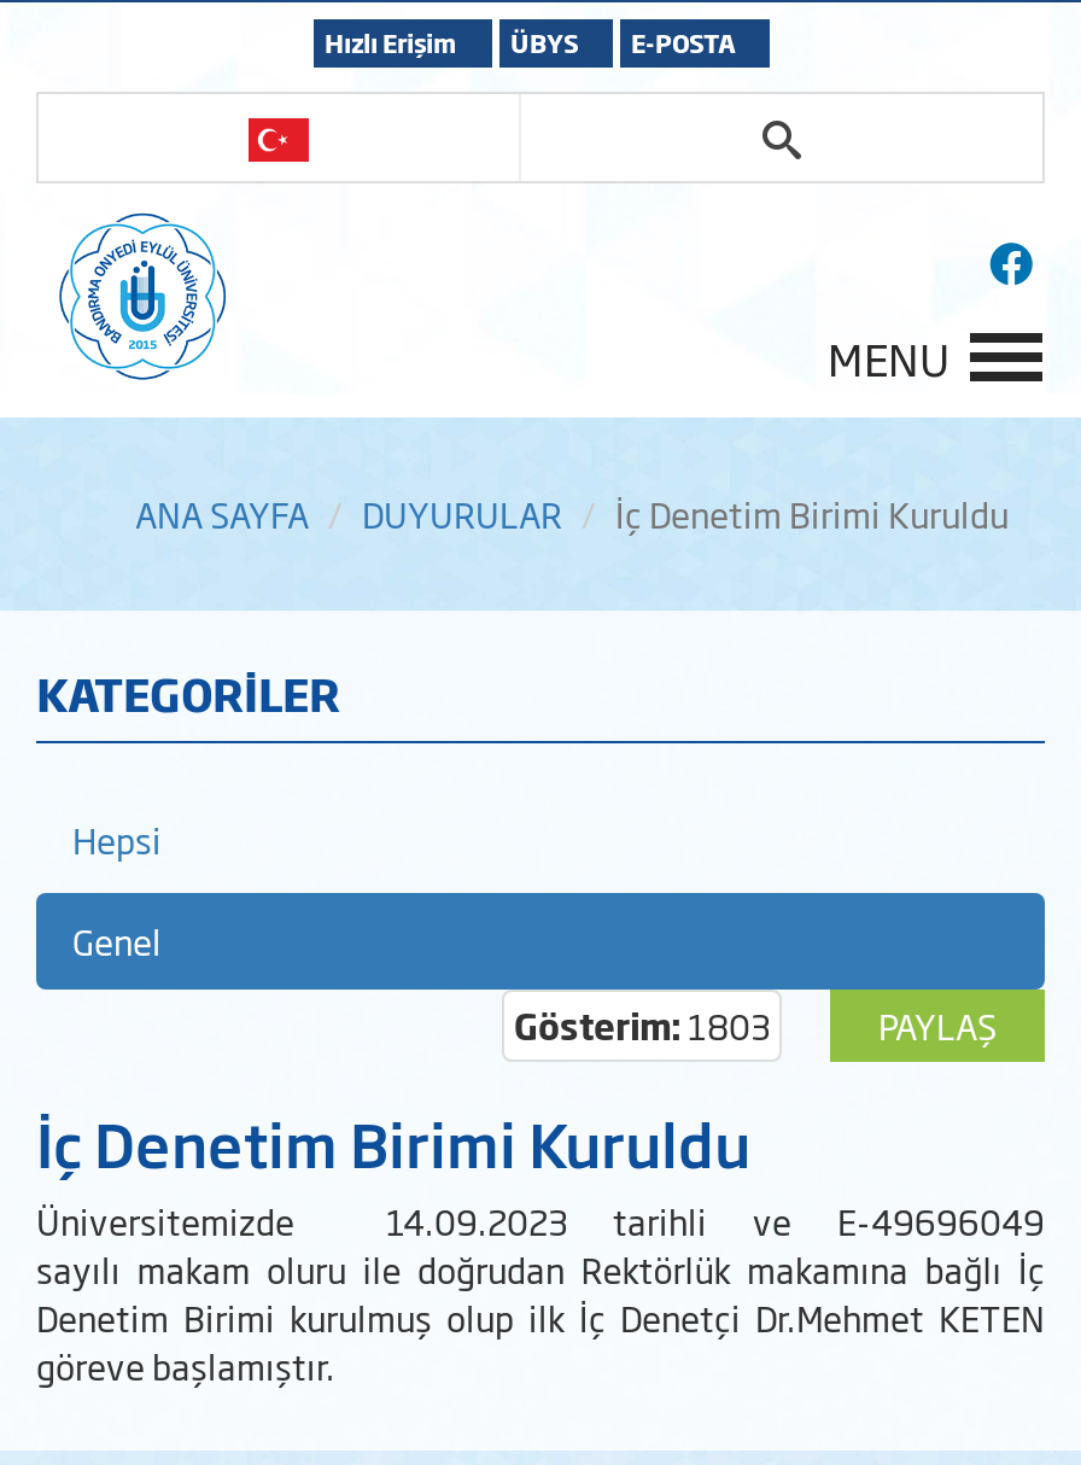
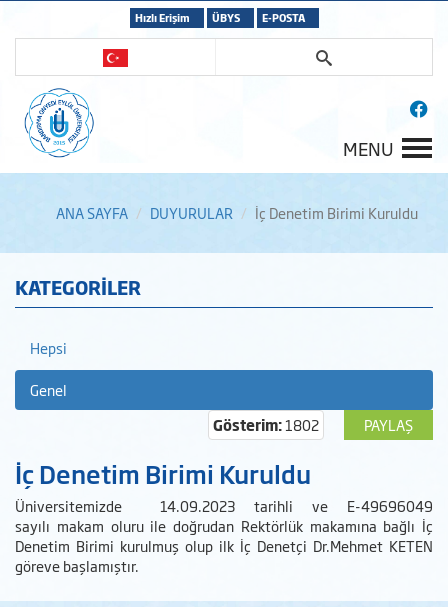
- Gösterim: 1803
+ Gösterim: 1802
